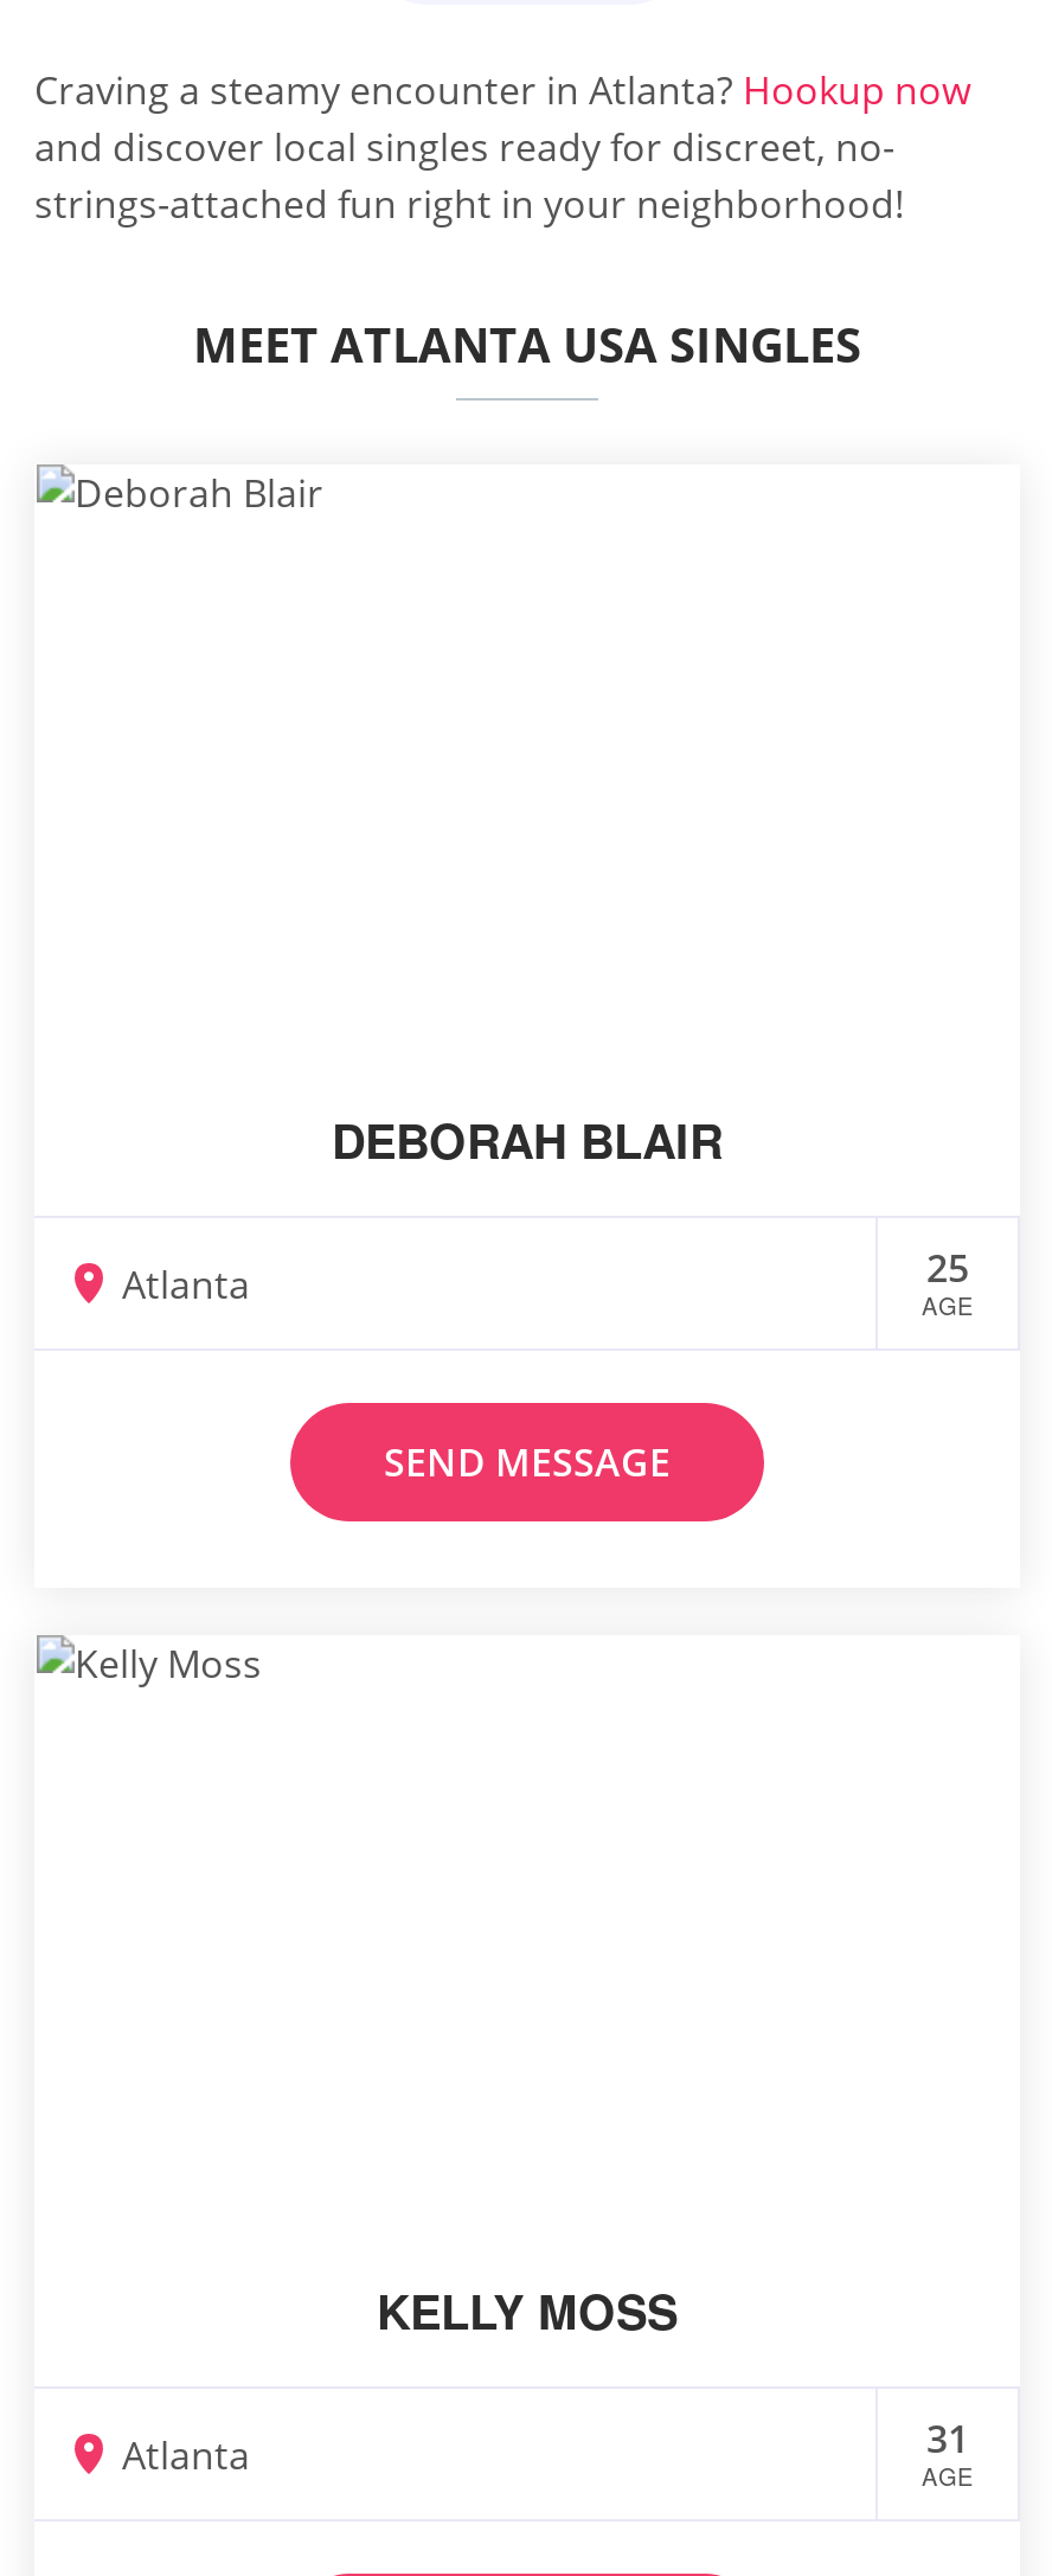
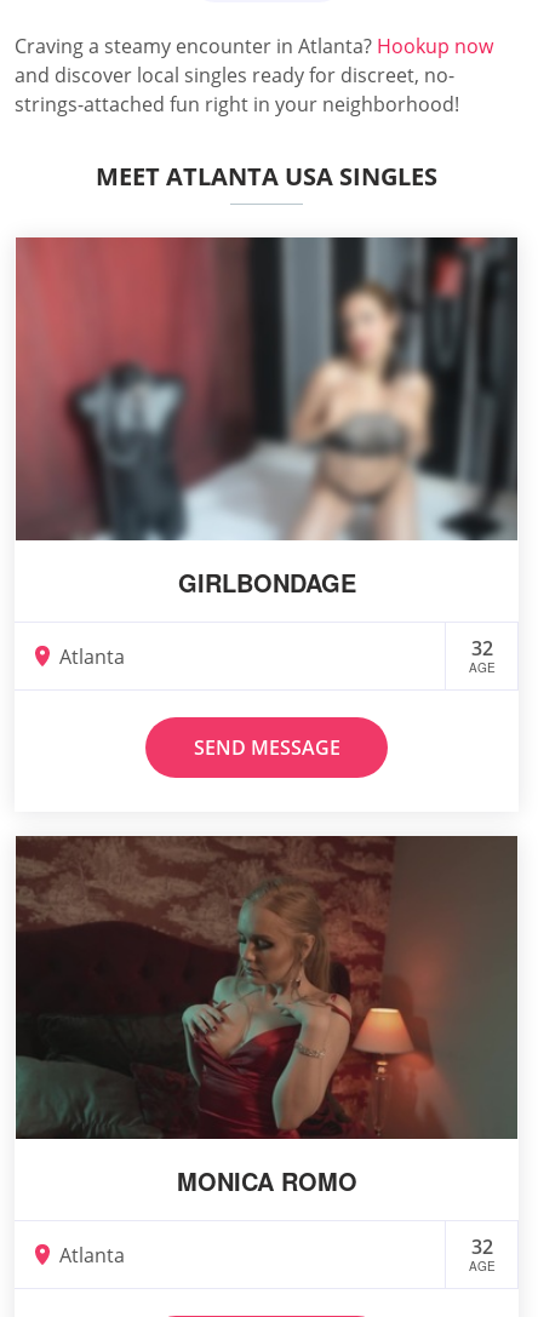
+ [image]

- DEBORAH BLAIR
+ GIRLBONDAGE

- 25
+ 32

+ [image]

- KELLY MOSS
+ MONICA ROMO

- 31
+ 32
